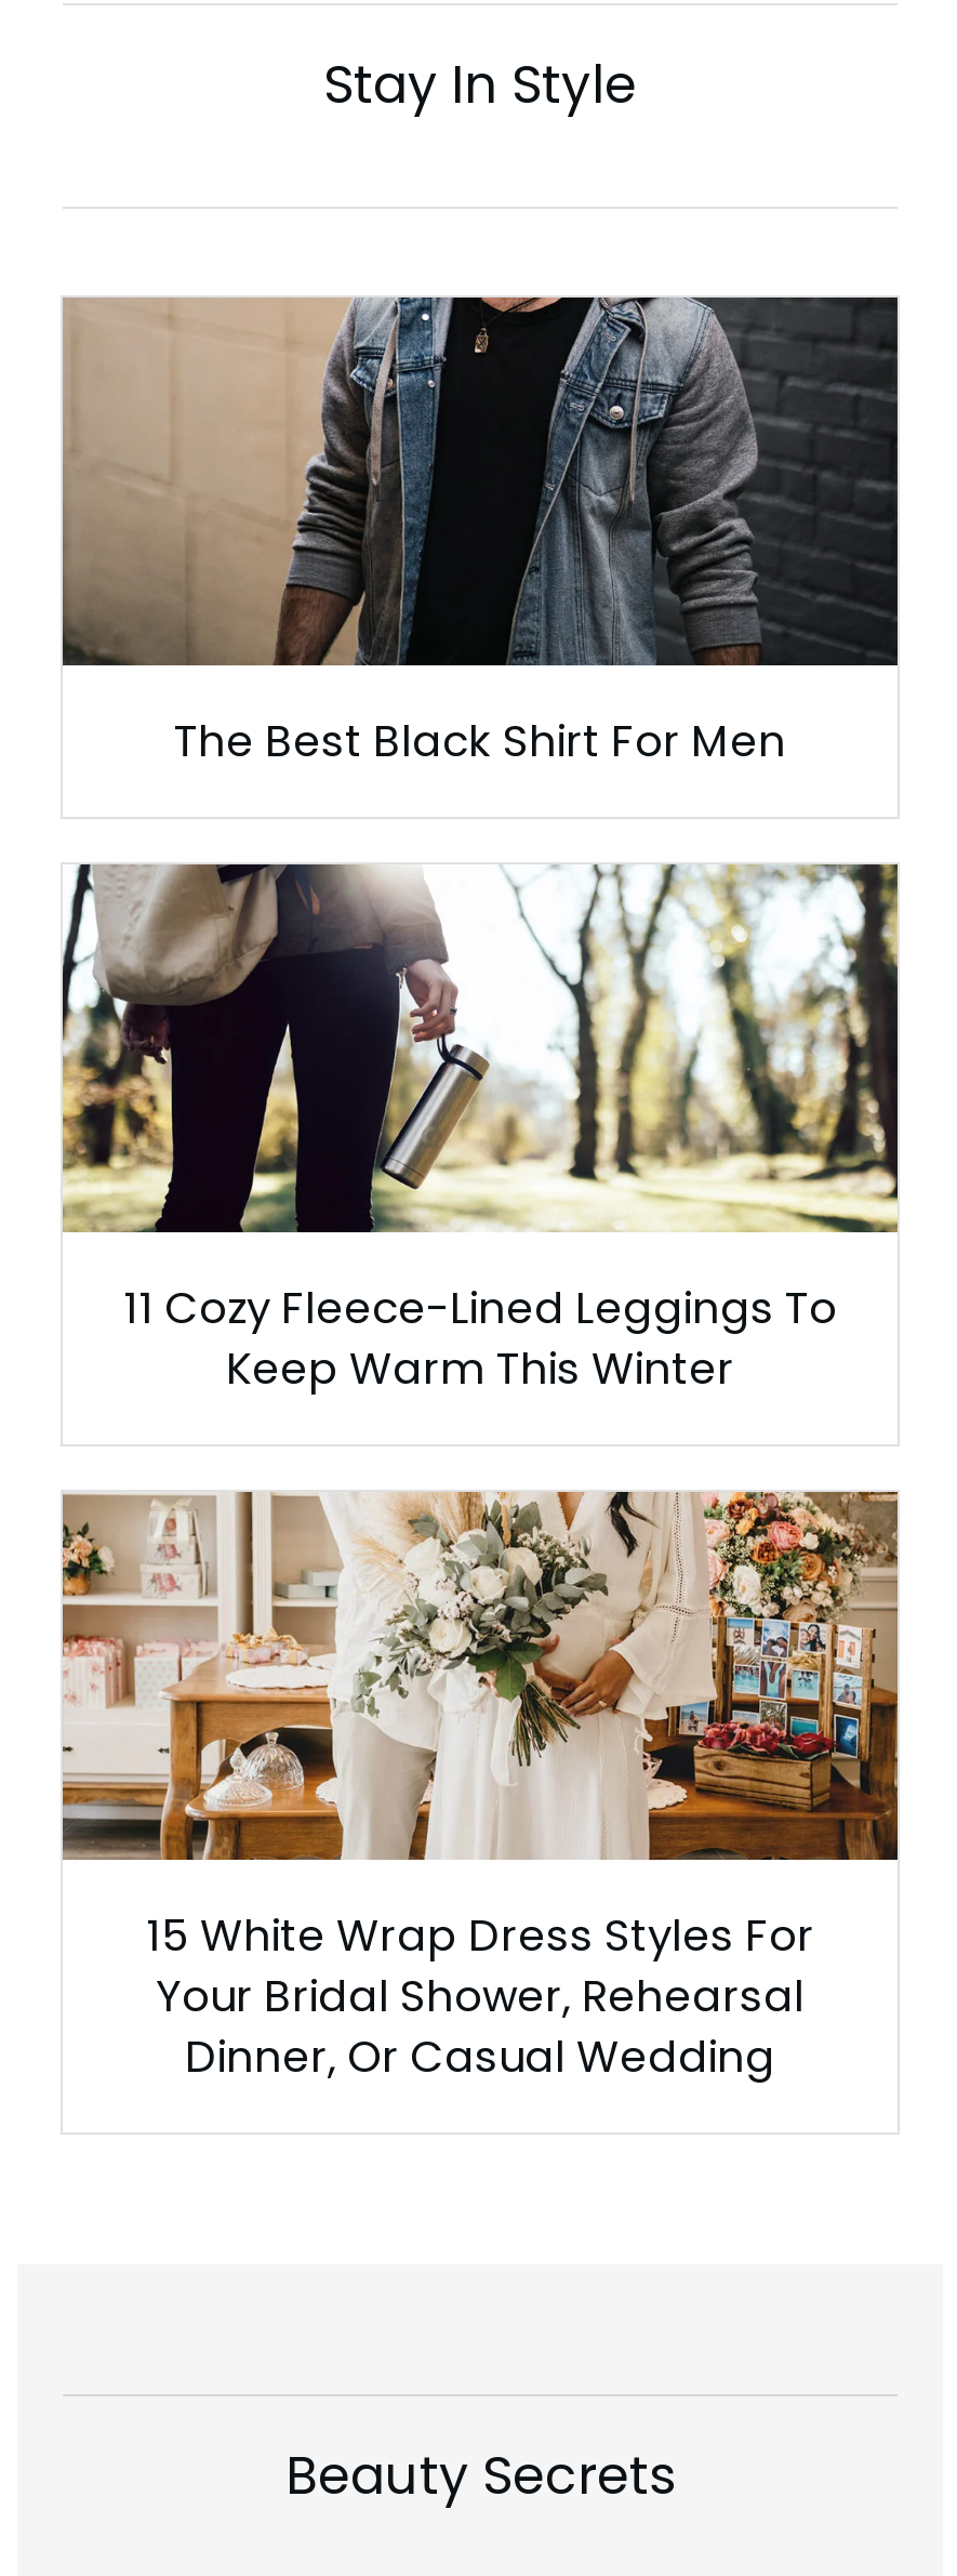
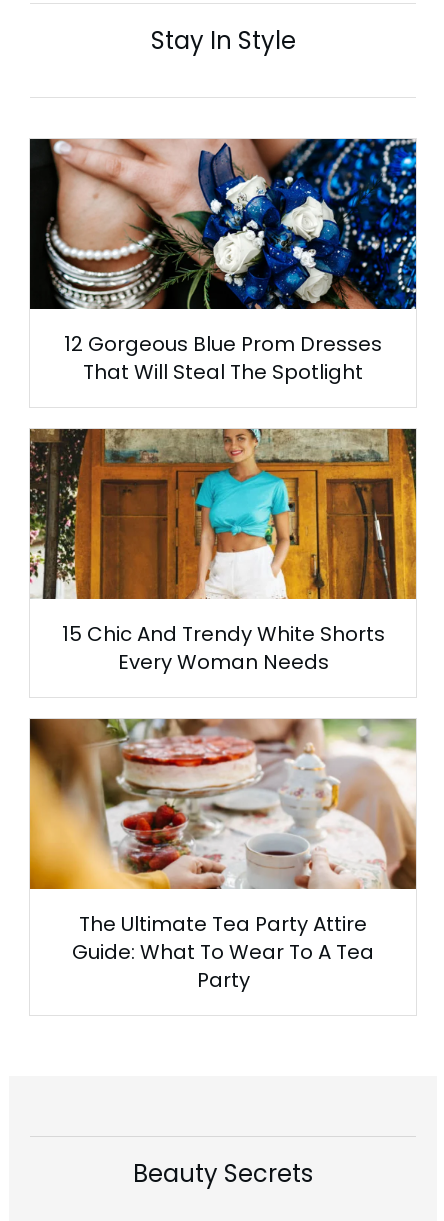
- [image]
- The Best Black Shirt For Men
+ [image]
+ 12 Gorgeous Blue Prom Dresses
+ That Will Steal The Spotlight

- [image]
- 11 Cozy Fleece-Lined Leggings To
- Keep Warm This Winter
+ [image]
+ 15 Chic And Trendy White Shorts
+ Every Woman Needs

- [image]
- 15 White Wrap Dress Styles For
- Your Bridal Shower, Rehearsal
- Dinner, Or Casual Wedding
+ [image]
+ The Ultimate Tea Party Attire
+ Guide: What To Wear To A Tea
+ Party
